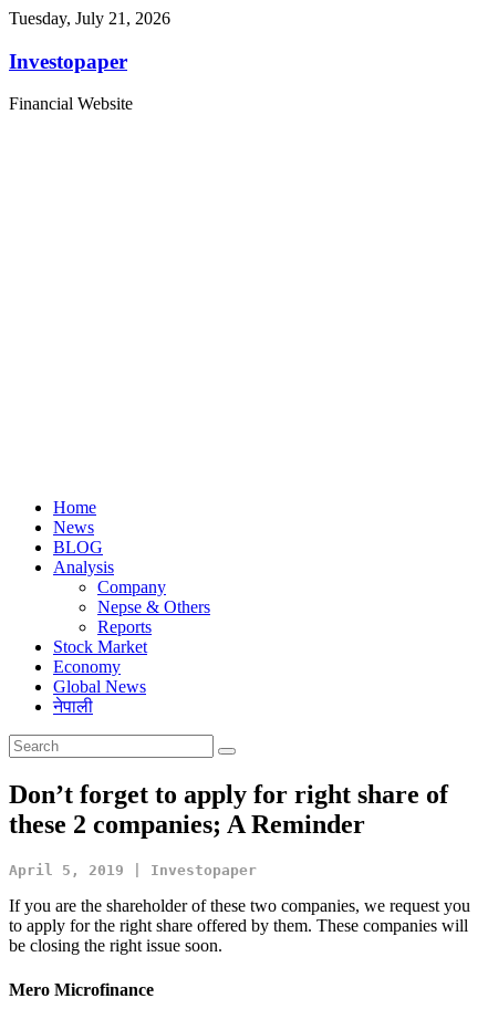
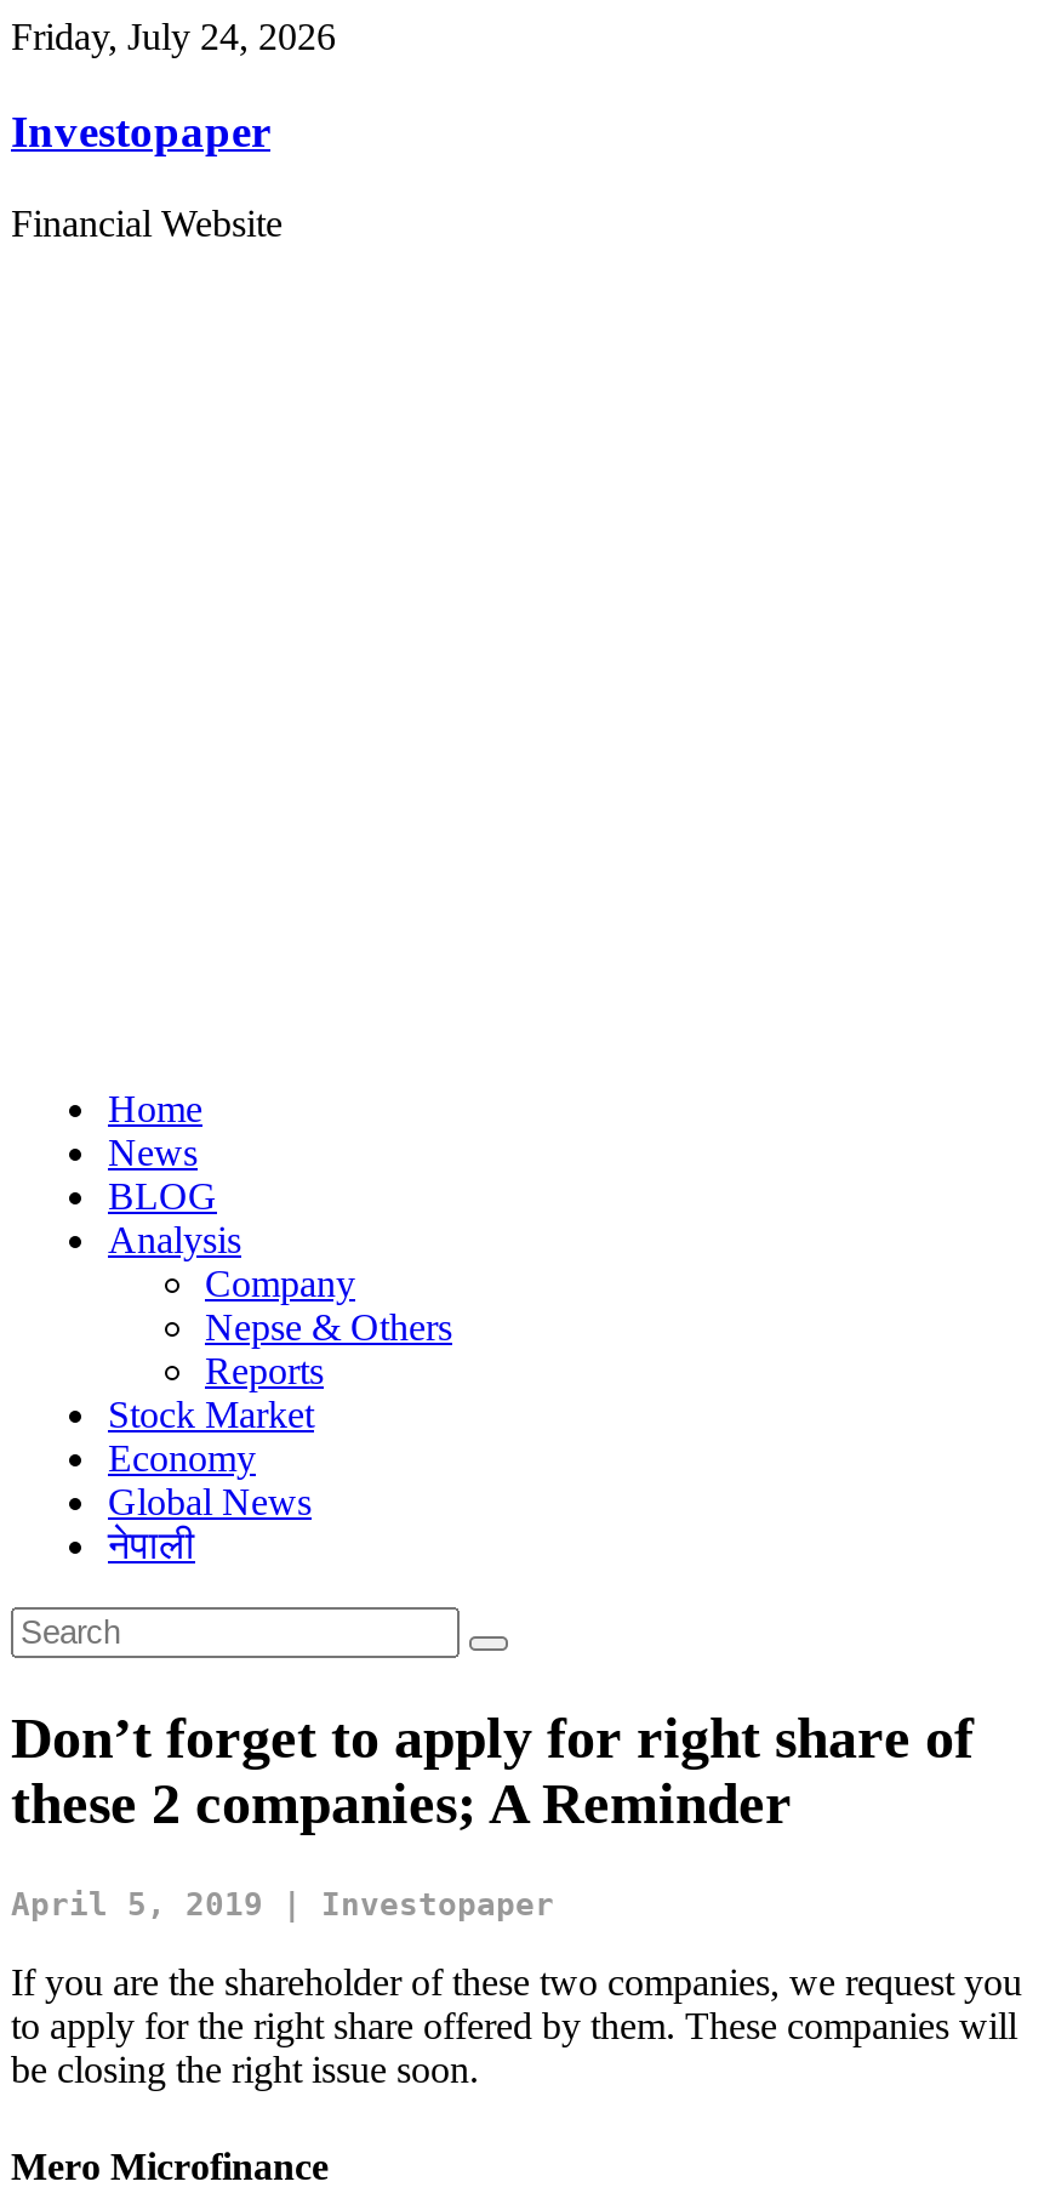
- Tuesday, July 21, 2026
+ Friday, July 24, 2026
